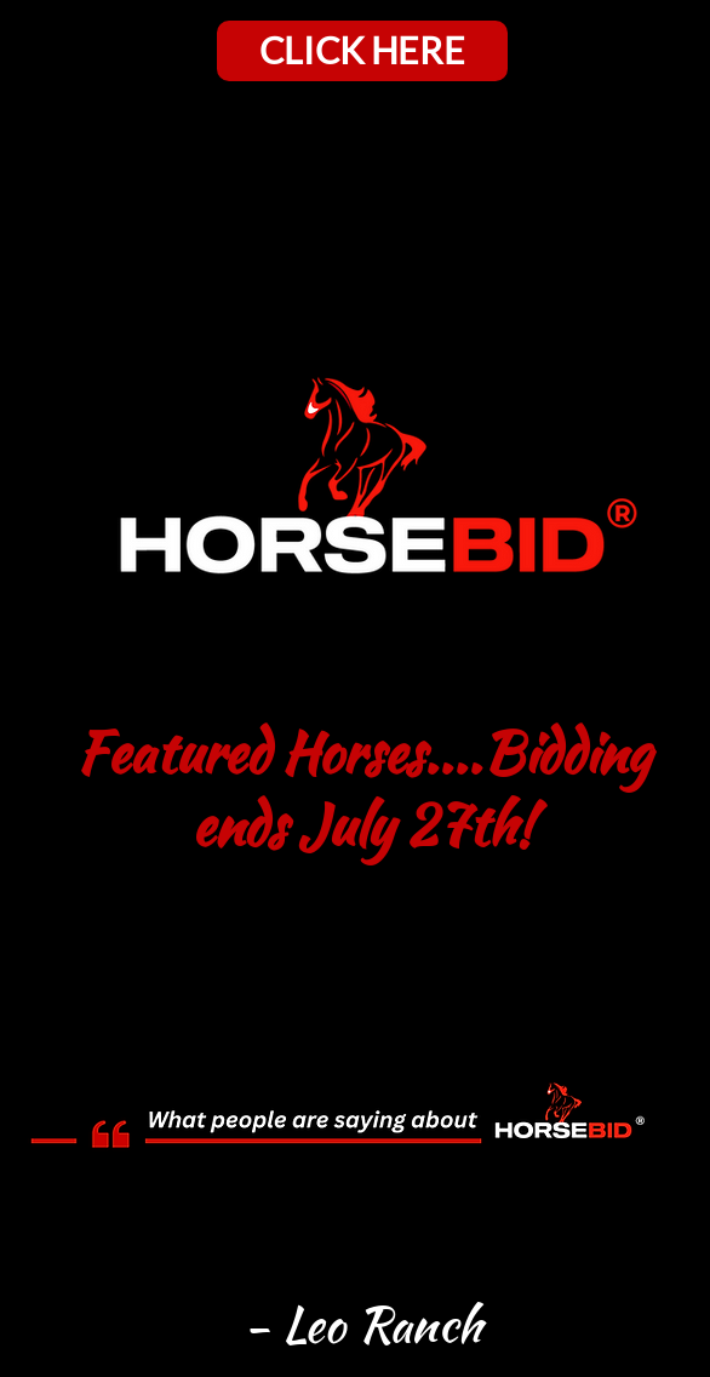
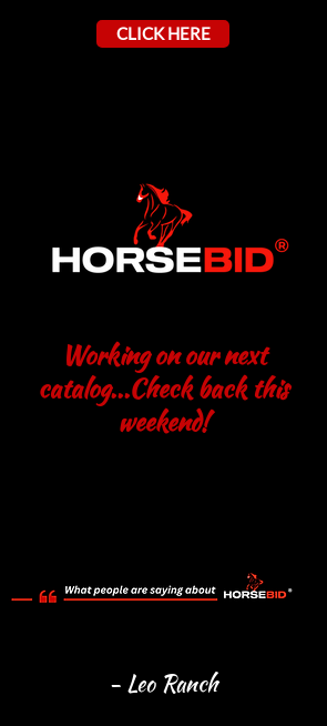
- Featured Horses....Bidding
- ends July 27th!
+ Working on our next
+ catalog...Check back this
+ weekend!
